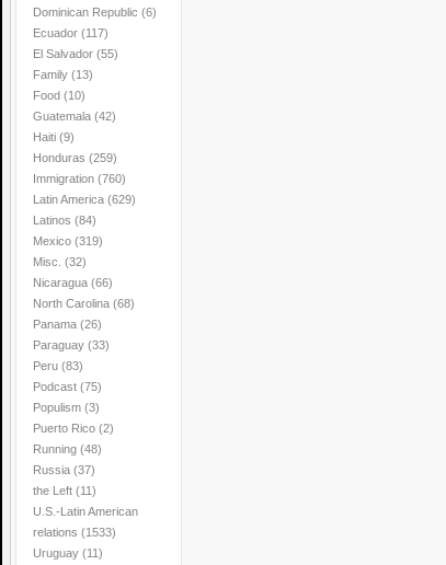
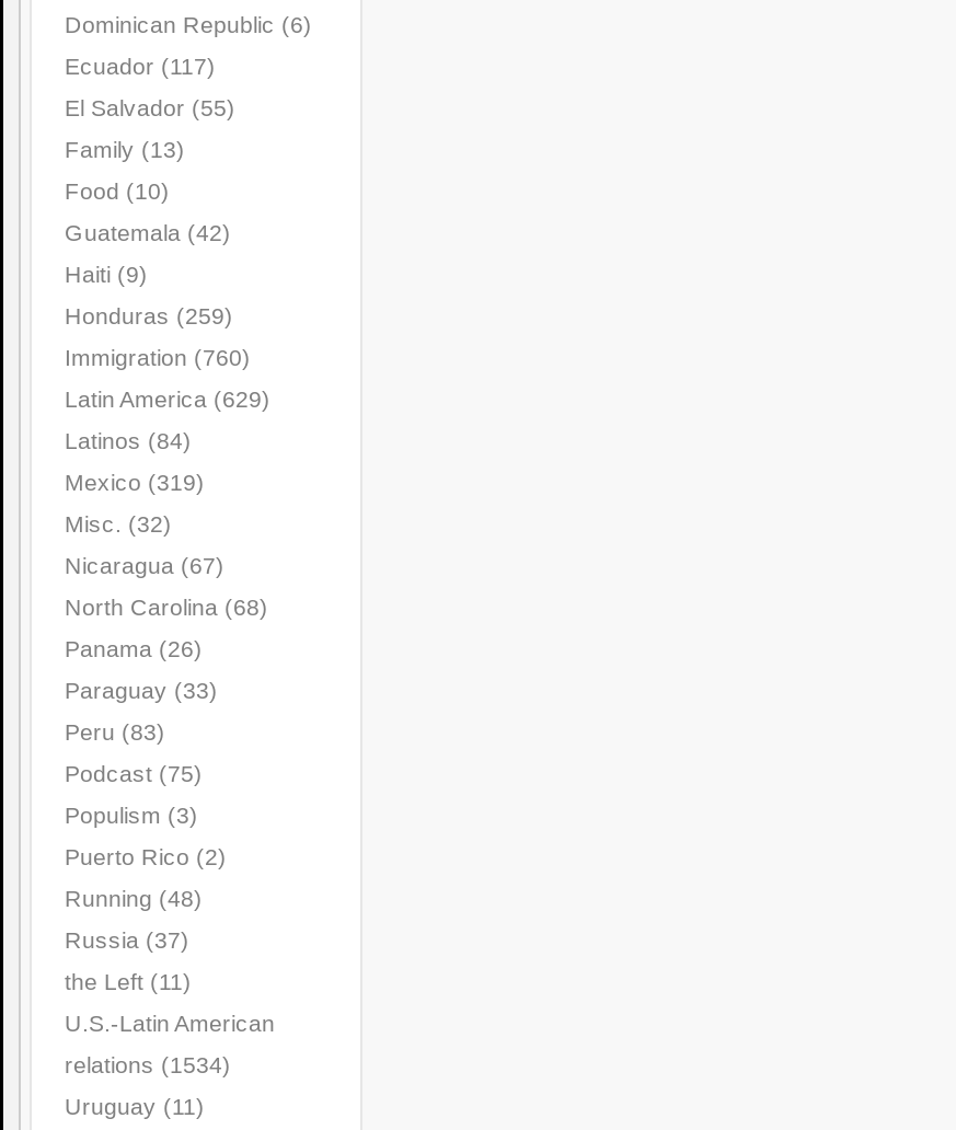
- Nicaragua (66)
+ Nicaragua (67)

- relations (1533)
+ relations (1534)
